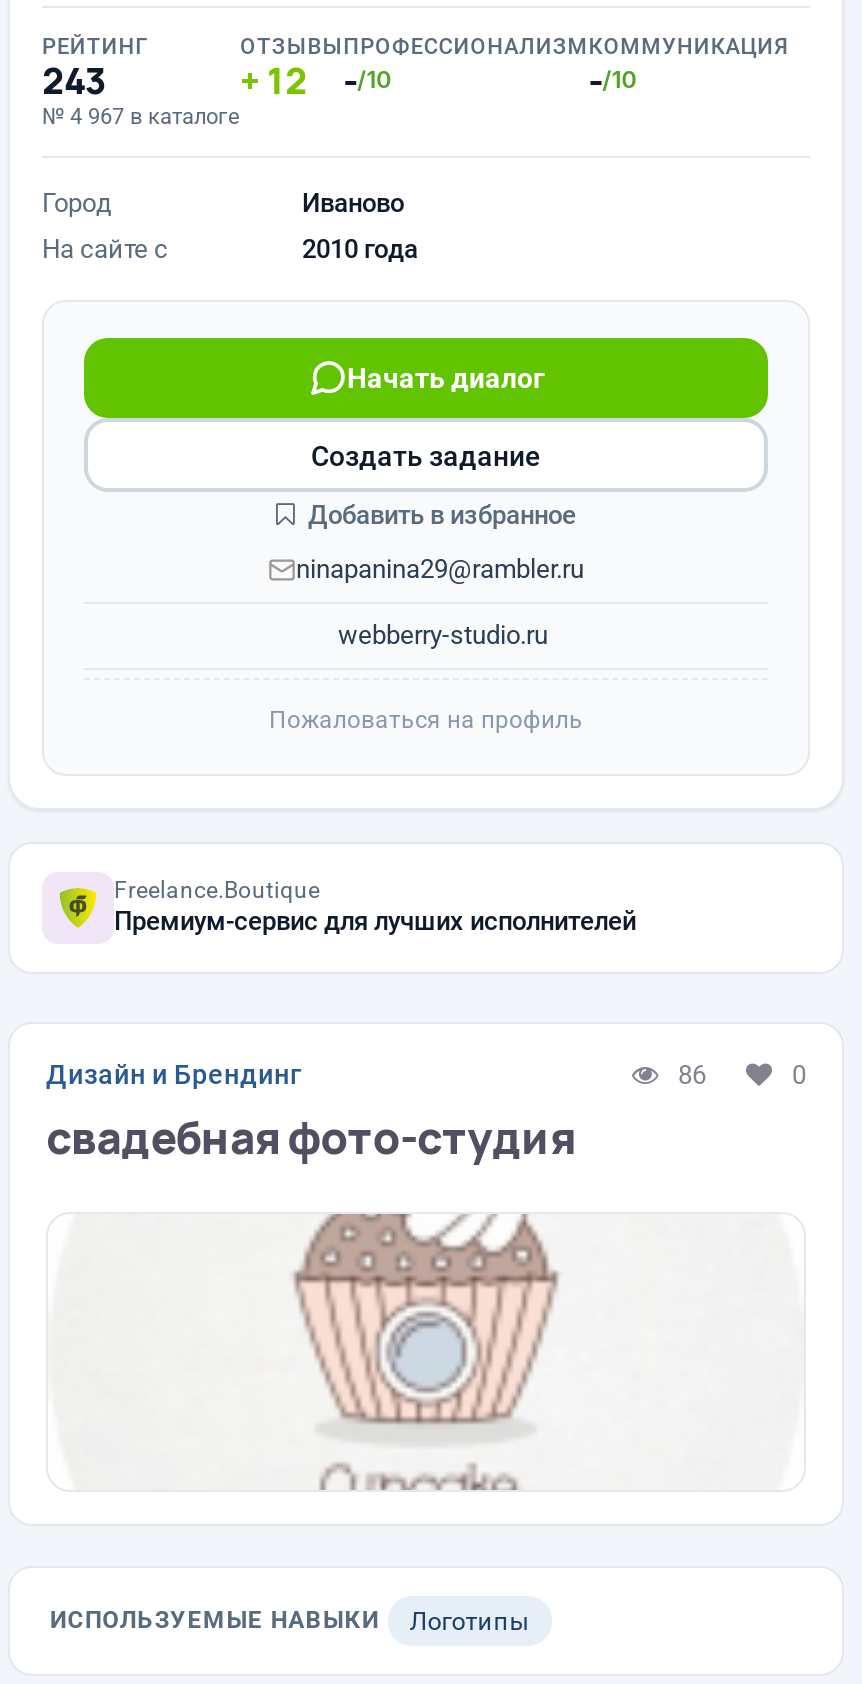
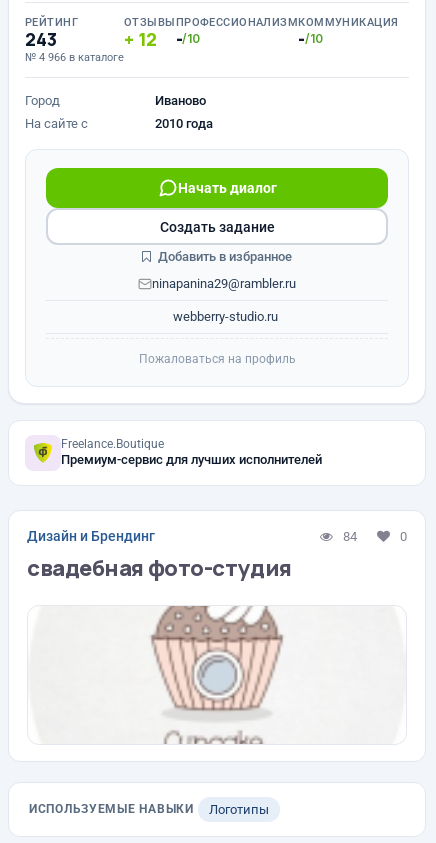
- № 4 967 в каталоге
+ № 4 966 в каталоге

- 86
+ 84
